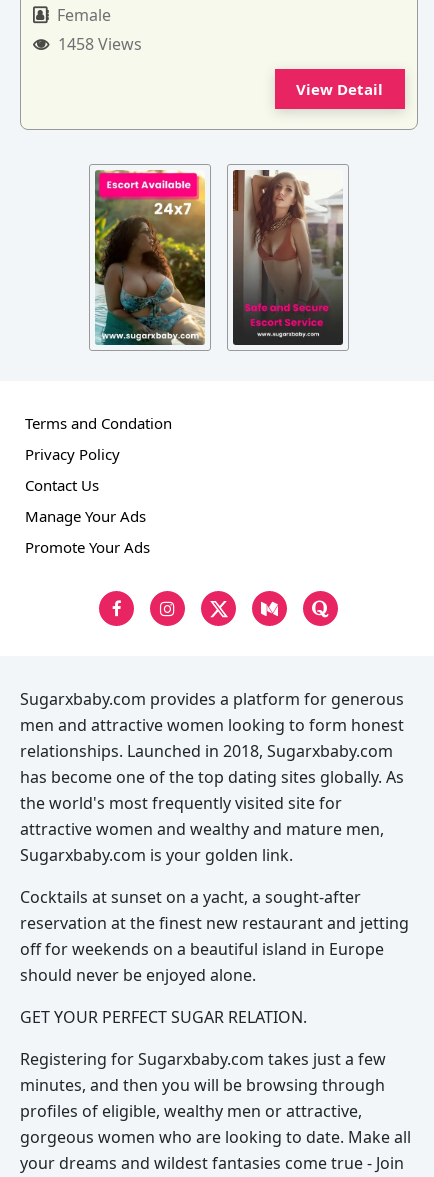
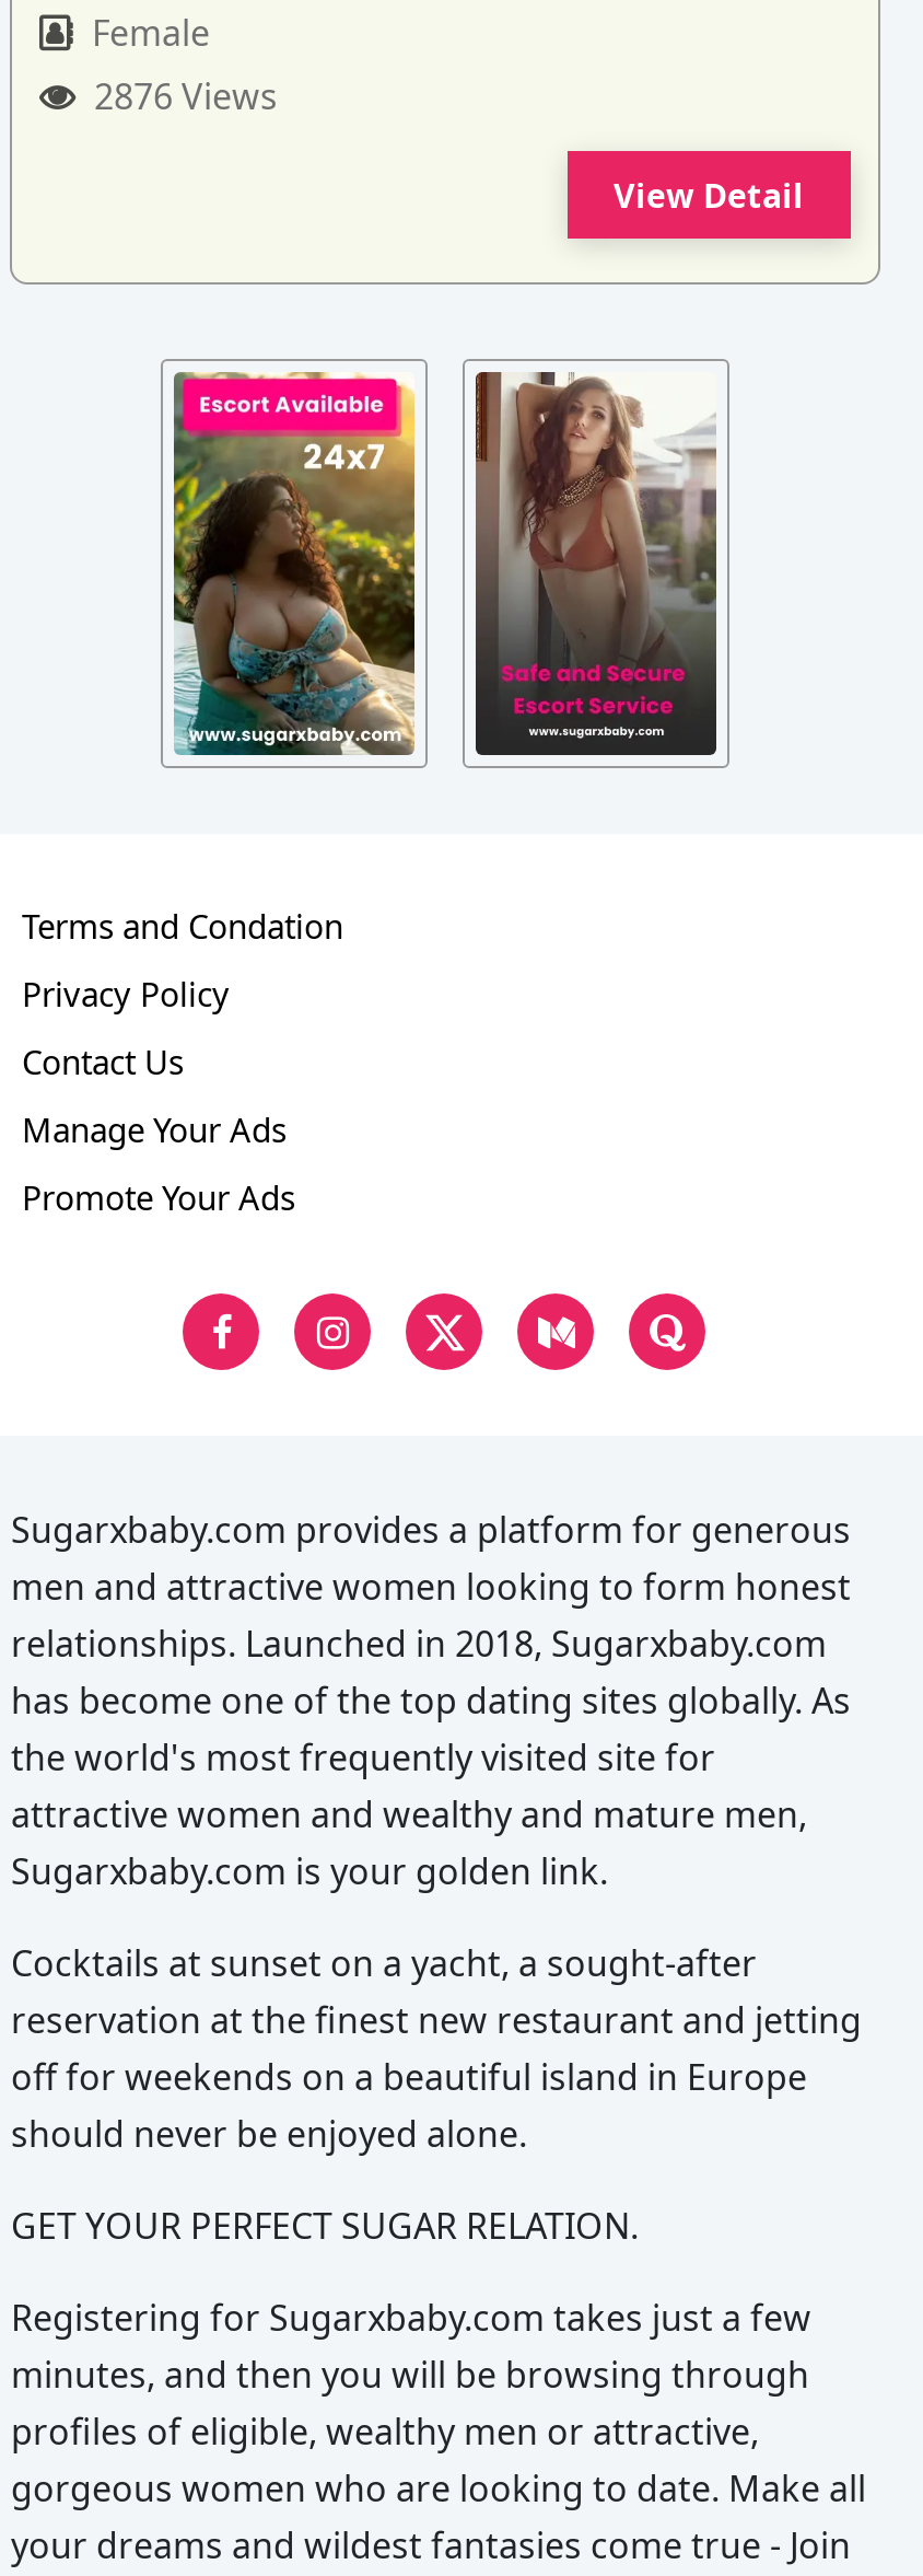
- 1458 Views
+ 2876 Views
